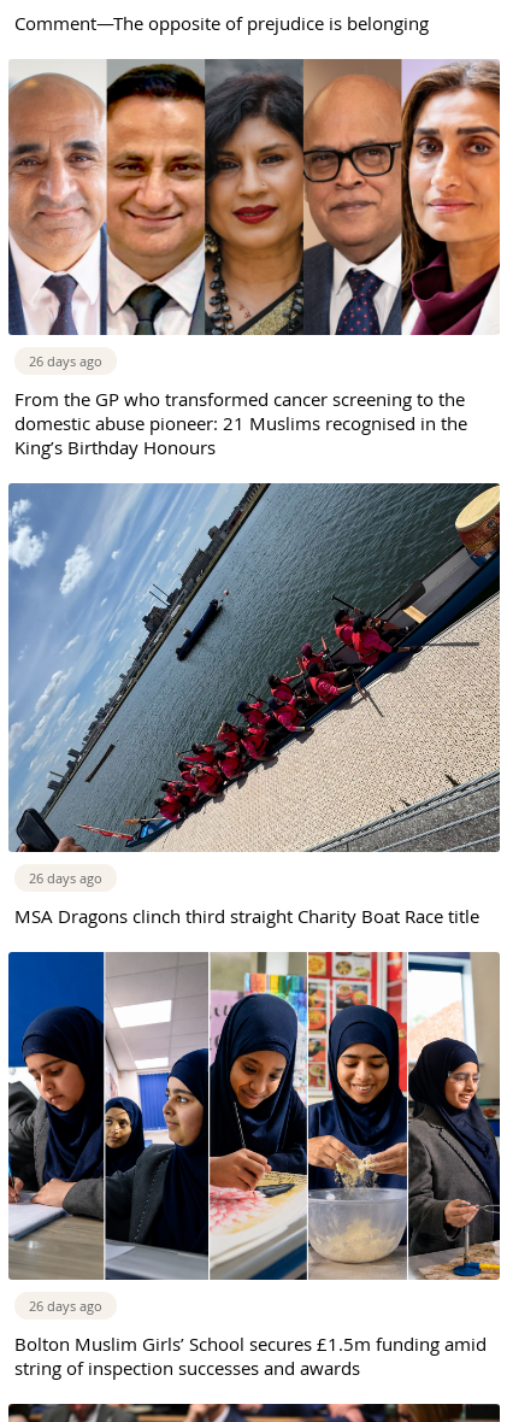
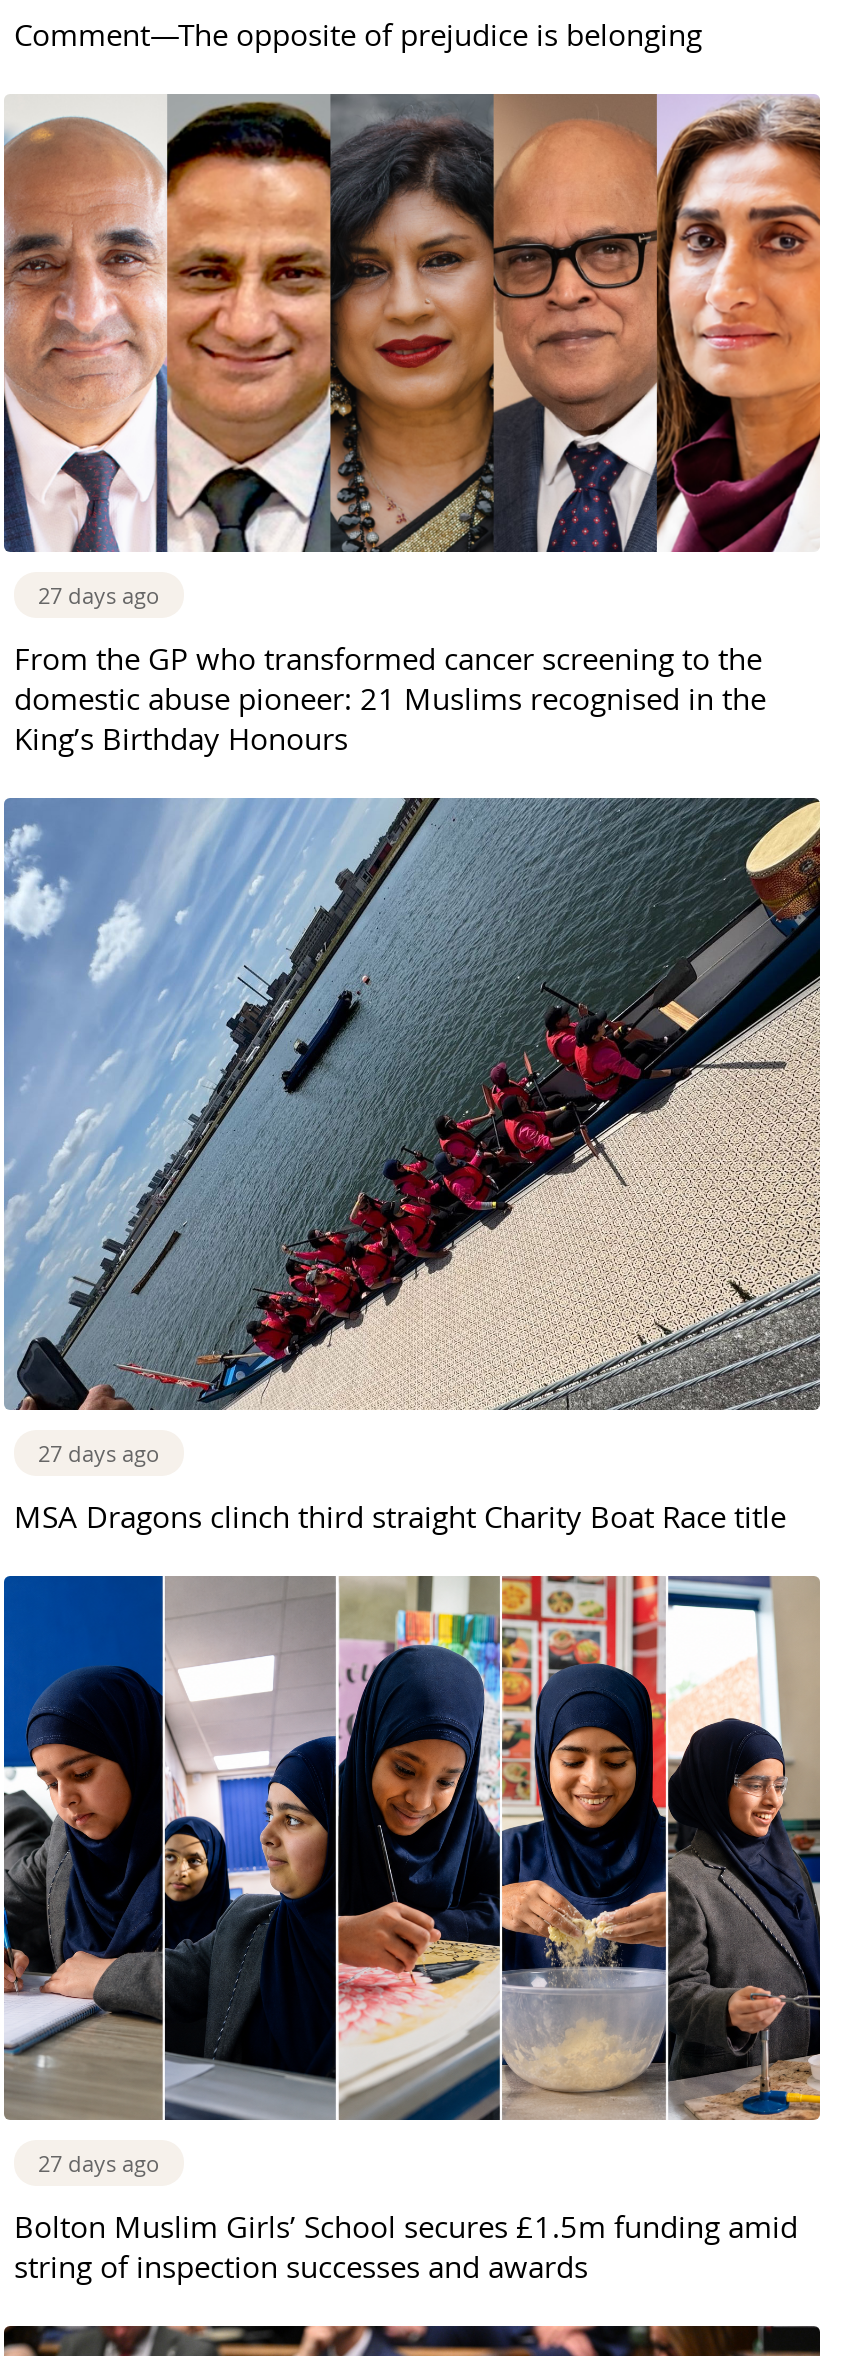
- 26 days ago
+ 27 days ago

- 26 days ago
+ 27 days ago

- 26 days ago
+ 27 days ago
